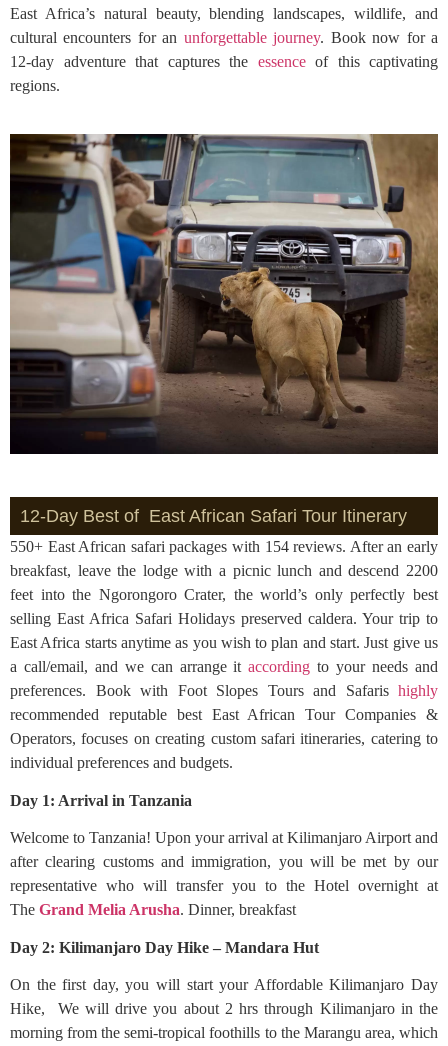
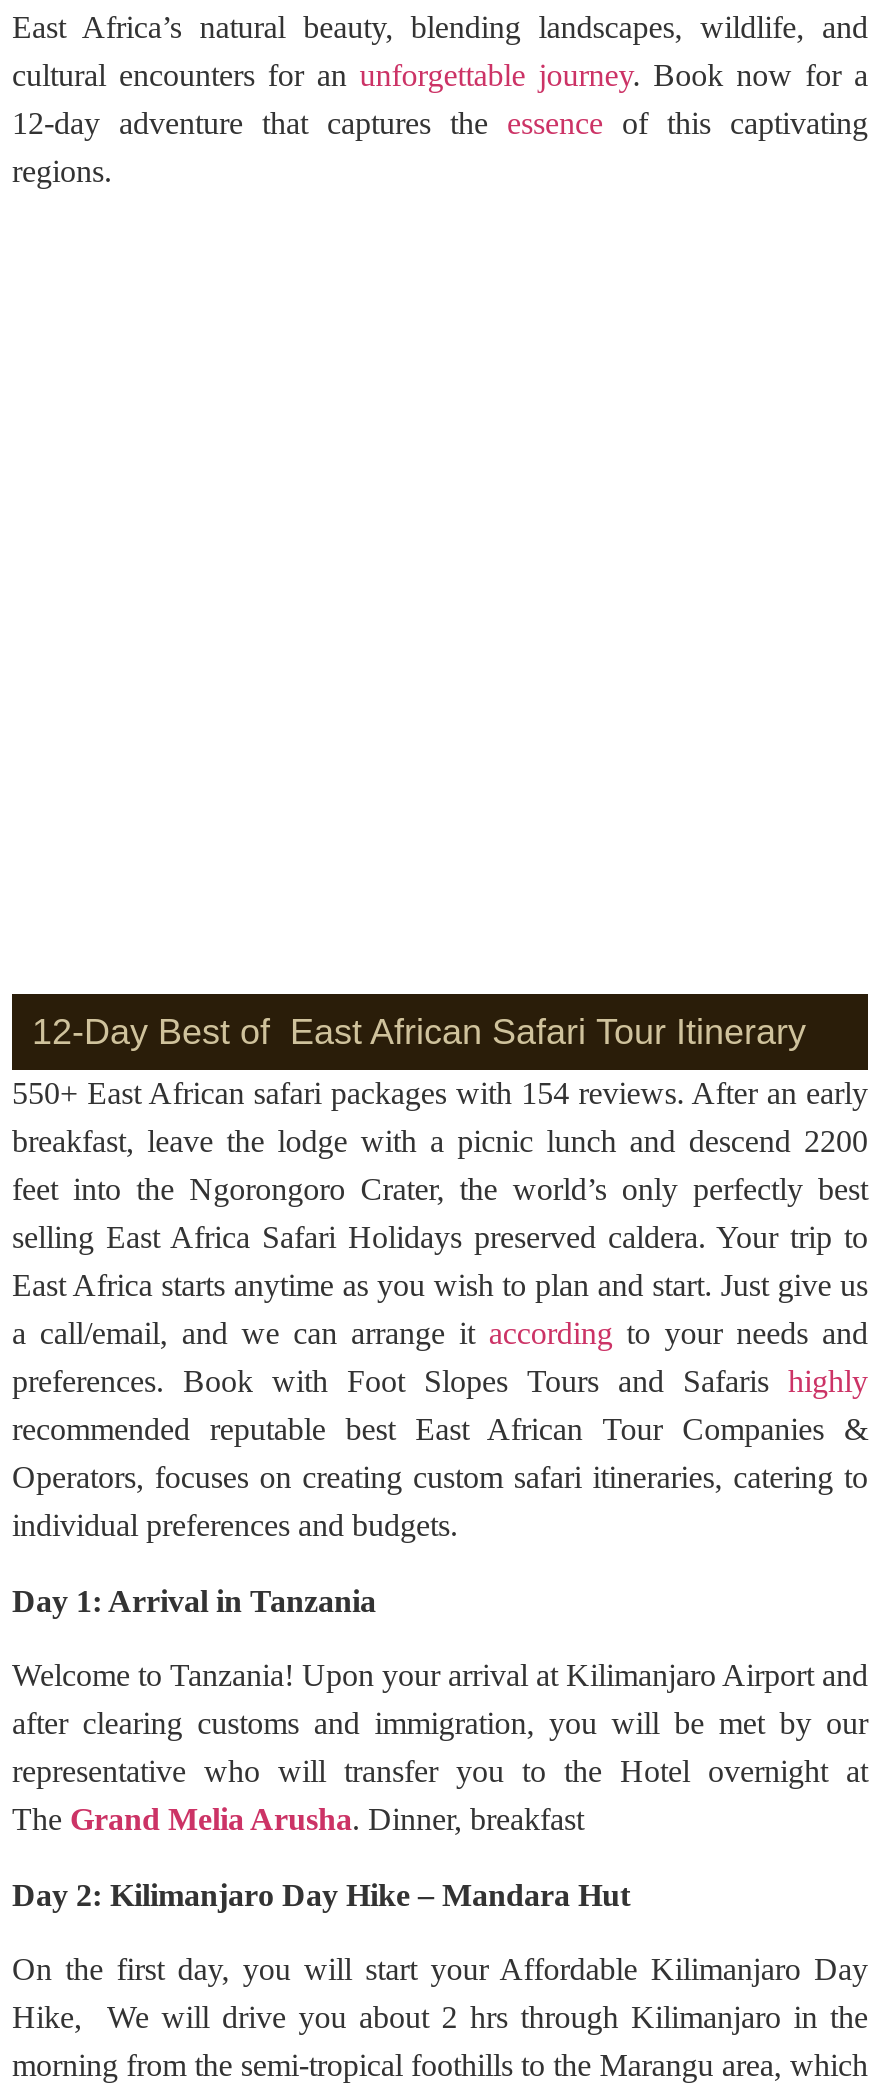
- [image]
